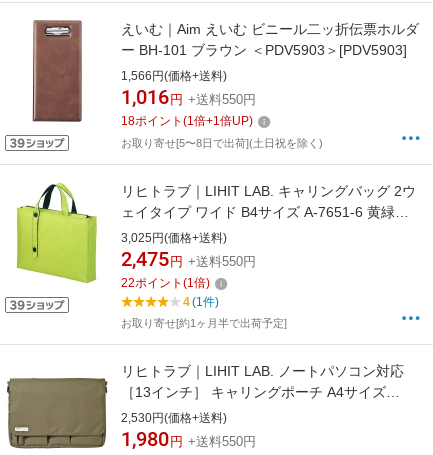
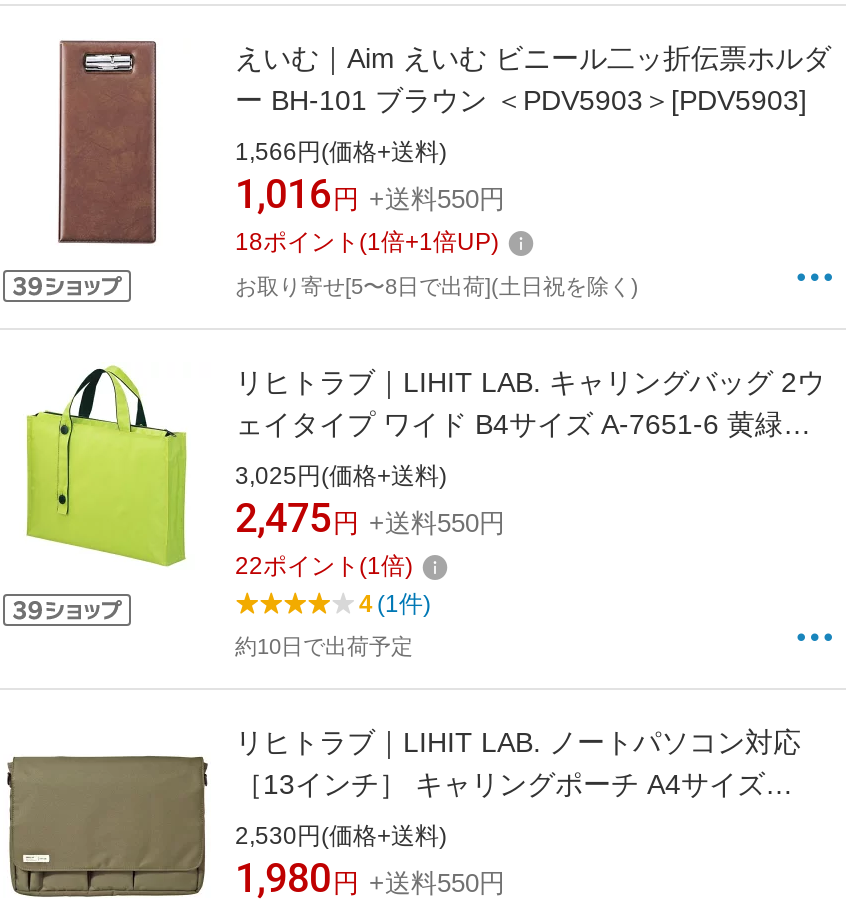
- お取り寄せ[約1ヶ月半で出荷予定]
+ 約10日で出荷予定
